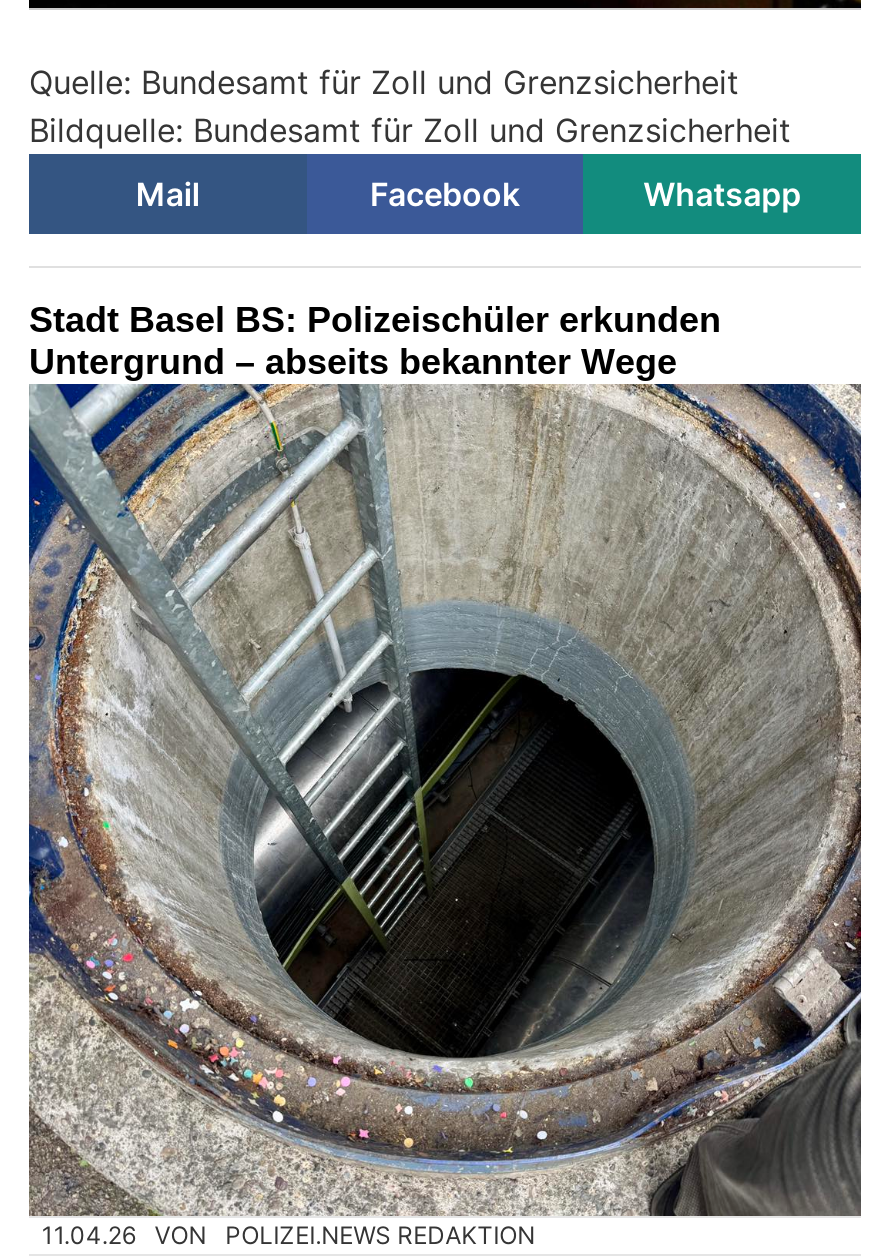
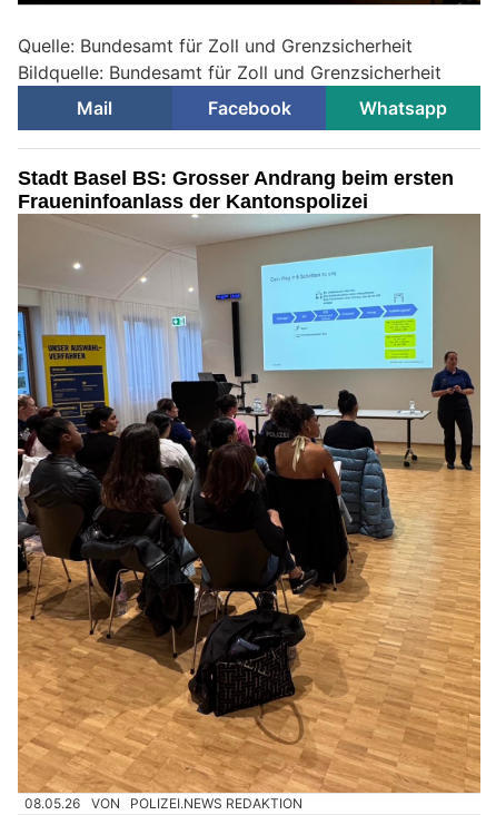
- [image]
- Stadt Basel BS: Polizeischüler erkunden
- Untergrund – abseits bekannter Wege
+ [image]
+ Stadt Basel BS: Grosser Andrang beim ersten
+ Fraueninfoanlass der Kantonspolizei

- 11.04.26 VON POLIZEI.NEWS REDAKTION
+ 08.05.26 VON POLIZEI.NEWS REDAKTION
